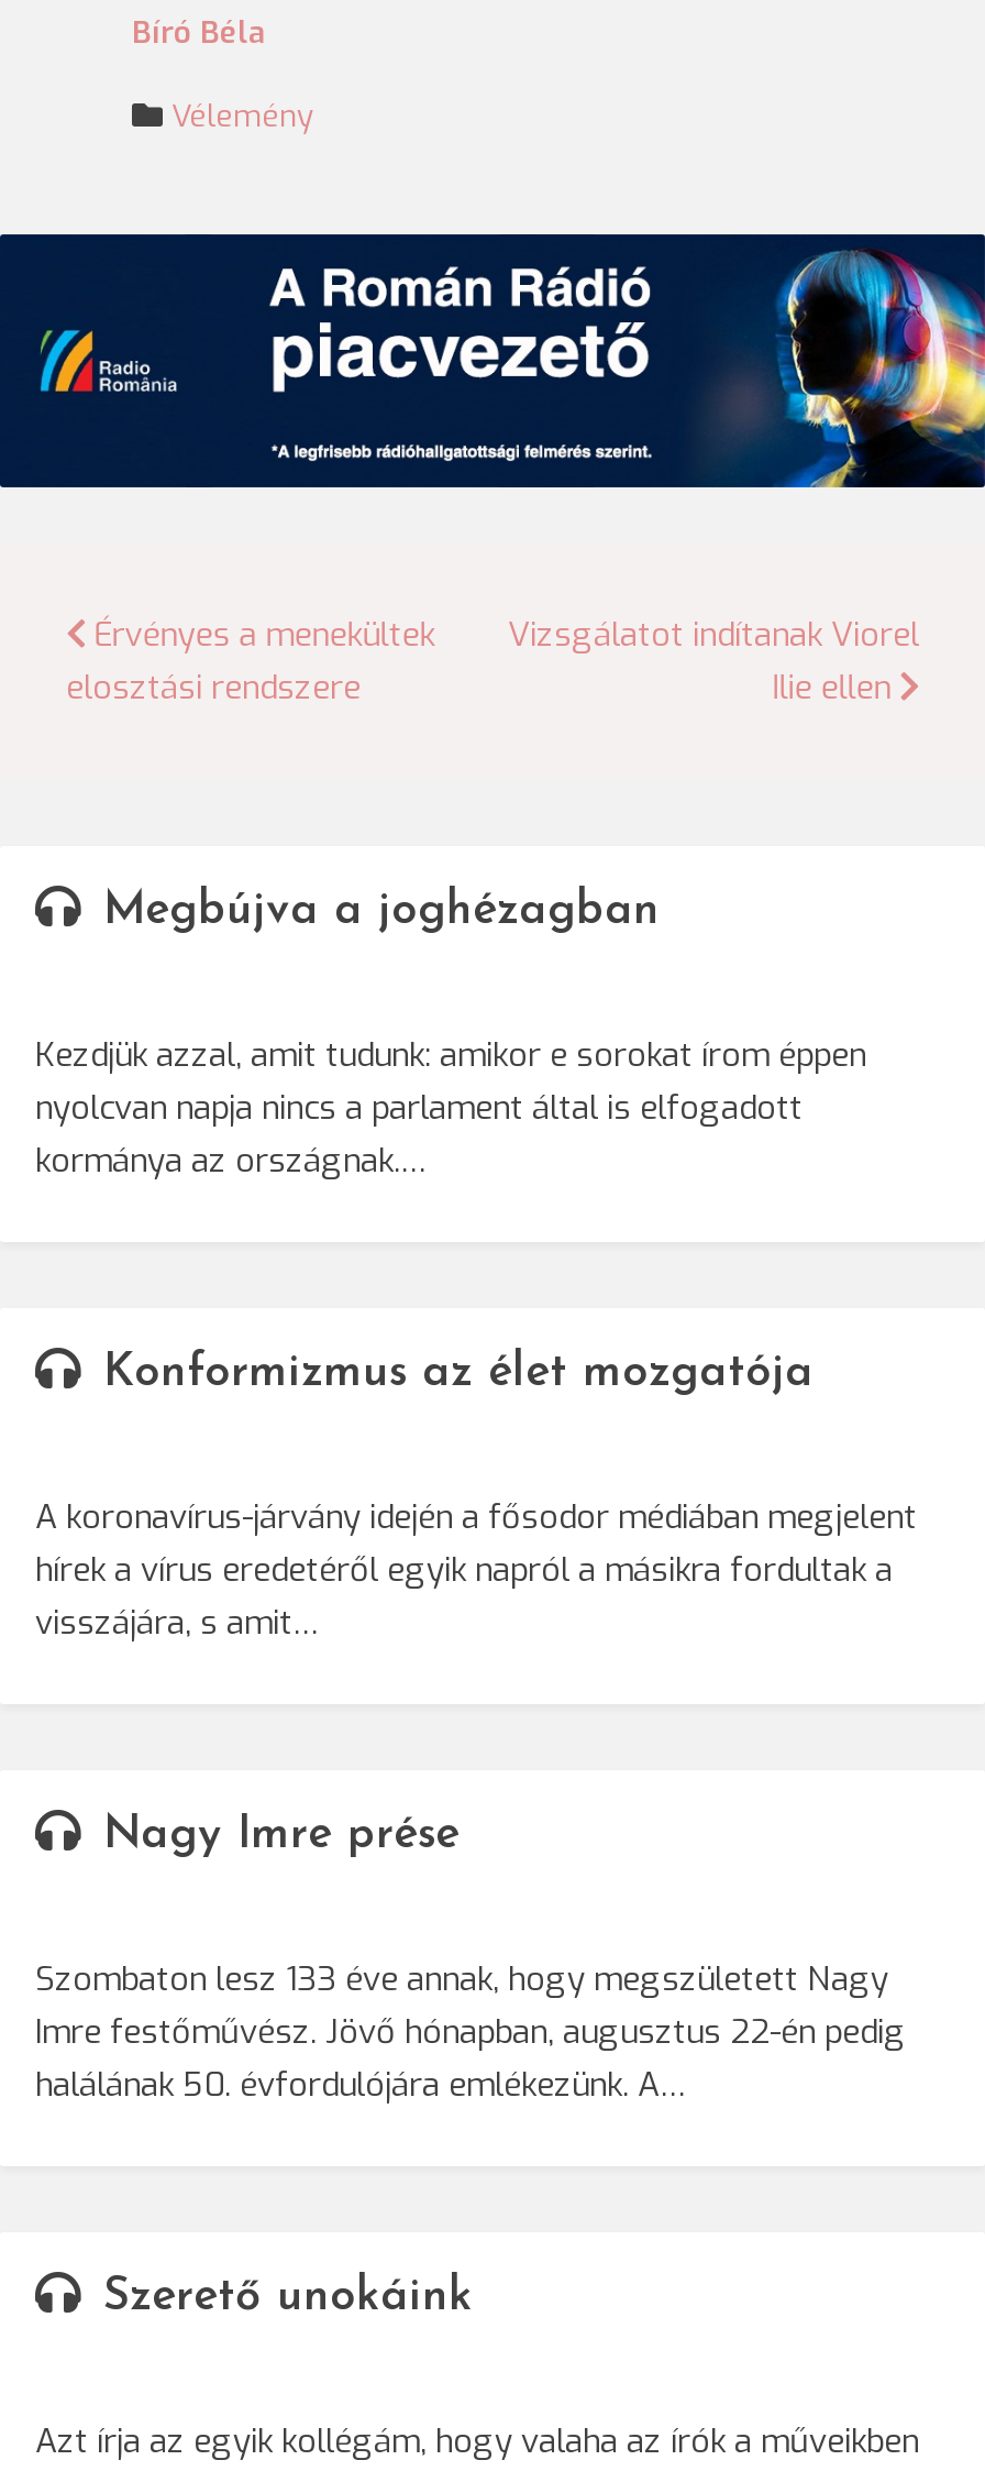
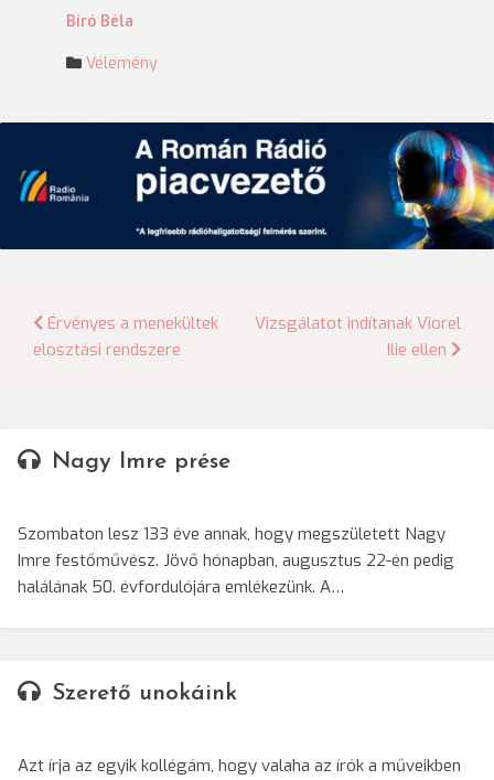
- Megbújva a joghézagban
- Kezdjük azzal, amit tudunk: amikor e sorokat írom éppen
- nyolcvan napja nincs a parlament által is elfogadott
- kormánya az országnak.…

- Konformizmus az élet mozgatója
- A koronavírus-járvány idején a fősodor médiában megjelent
- hírek a vírus eredetéről egyik napról a másikra fordultak a
- visszájára, s amit…
